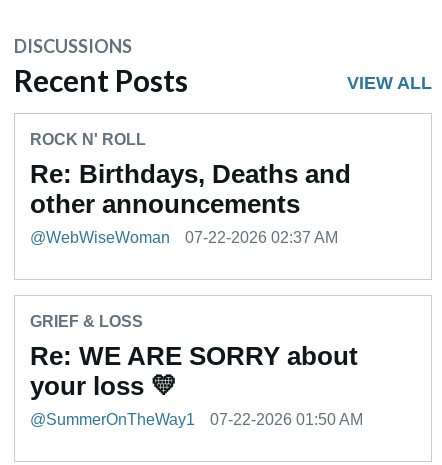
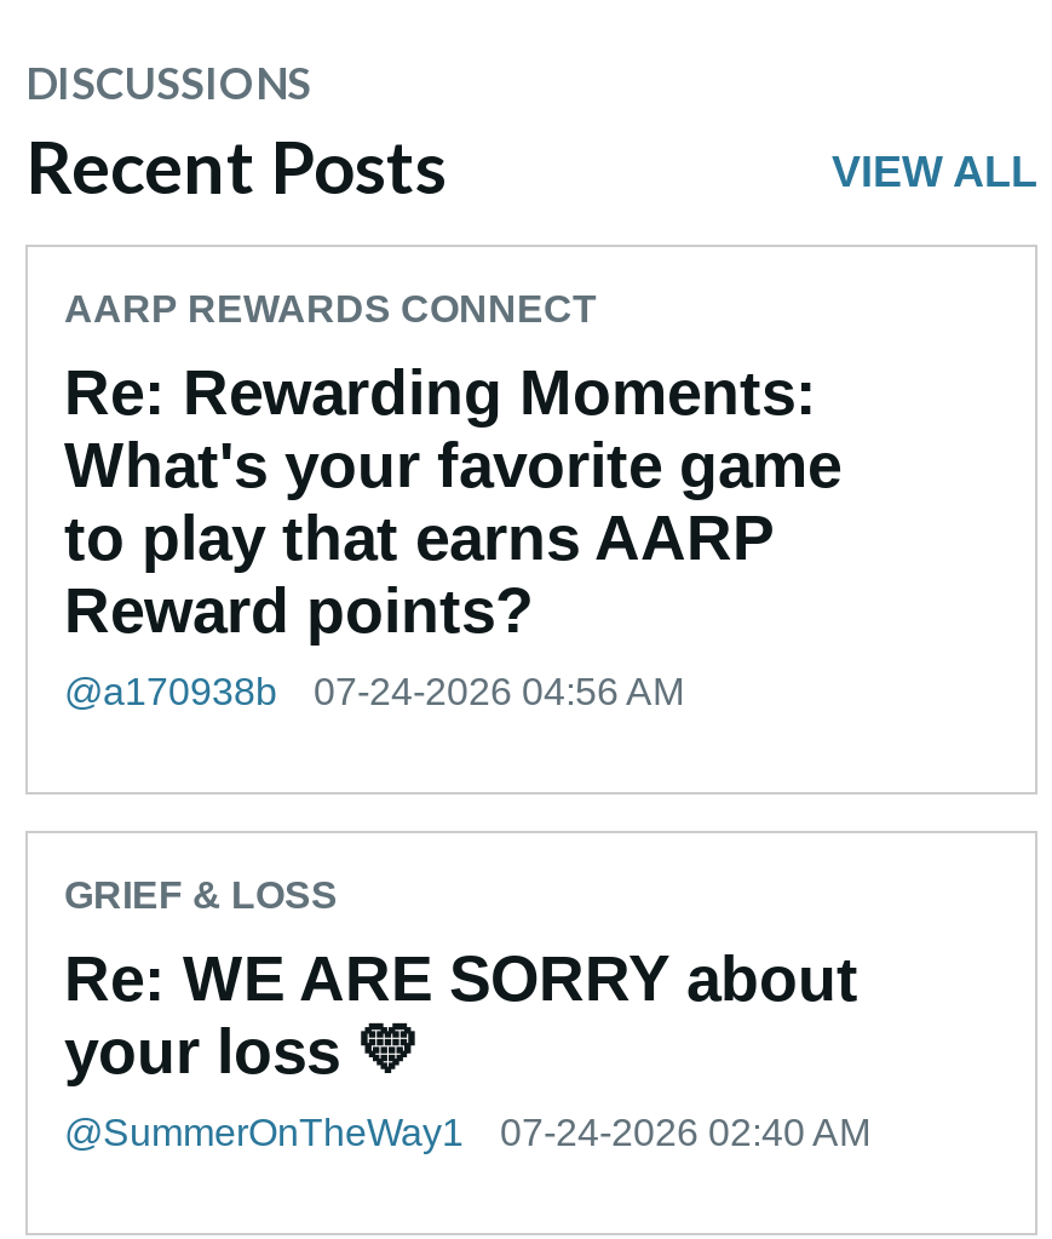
- ROCK N' ROLL
- Re: Birthdays, Deaths and
- other announcements
- @WebWiseWoman
- 07-22-2026 02:37 AM
+ AARP REWARDS CONNECT
+ Re: Rewarding Moments:
+ What's your favorite game
+ to play that earns AARP
+ Reward points?
+ @a170938b
+ 07-24-2026 04:56 AM

- @SummerOnTheWay1 07-22-2026 01:50 AM
+ @SummerOnTheWay1 07-24-2026 02:40 AM
